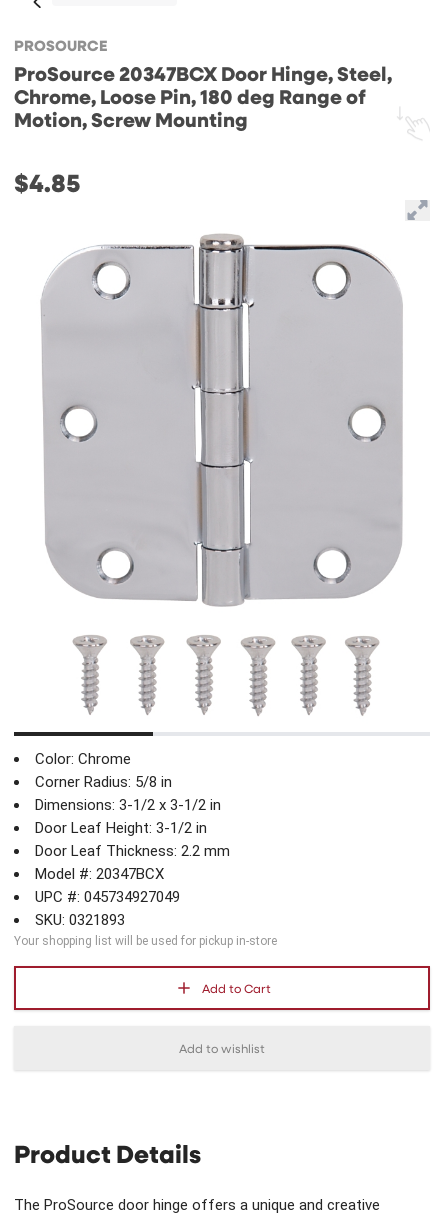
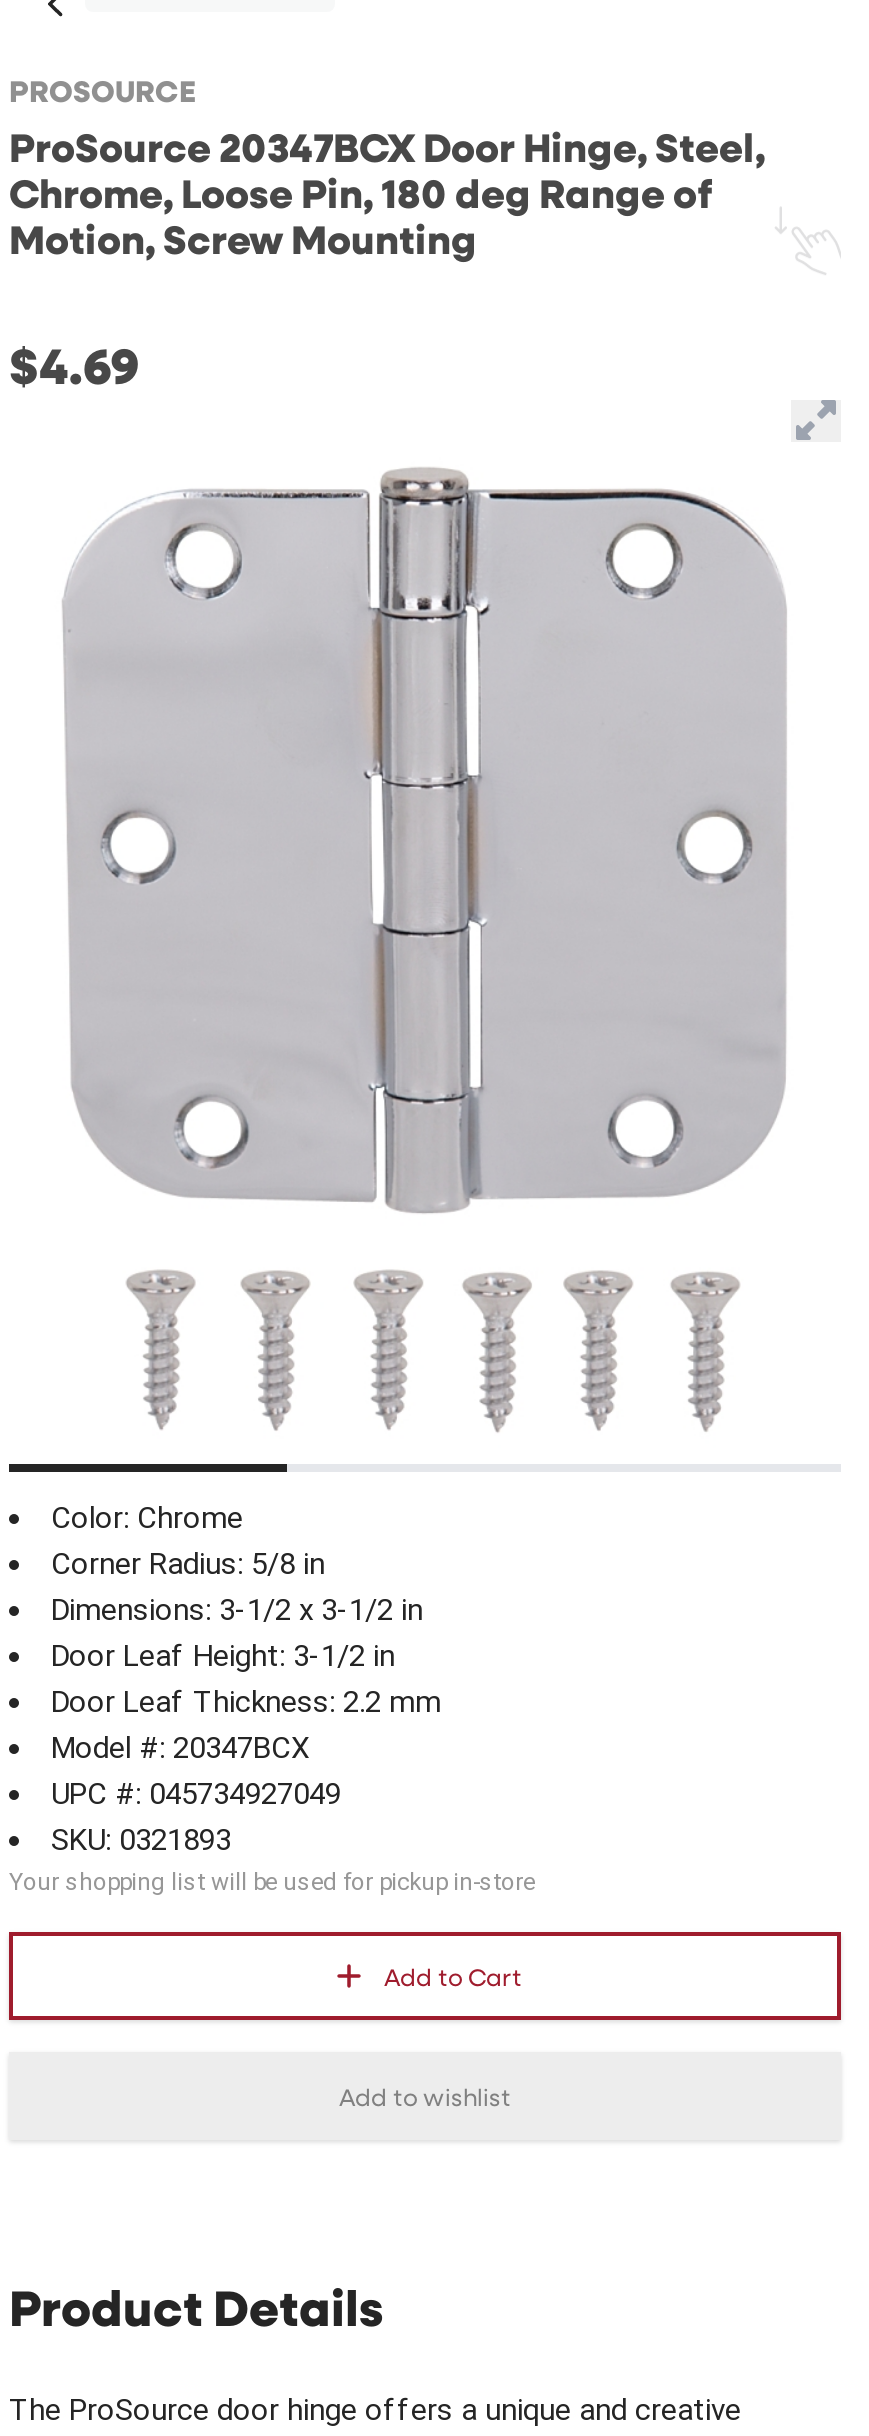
- $4.85
+ $4.69
